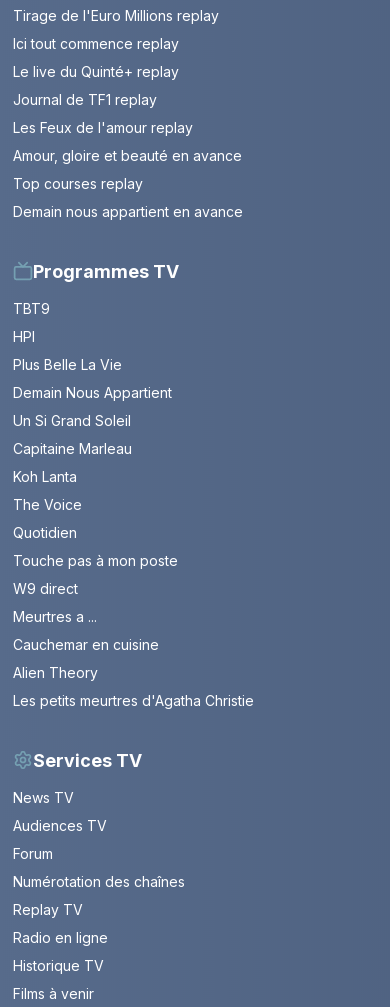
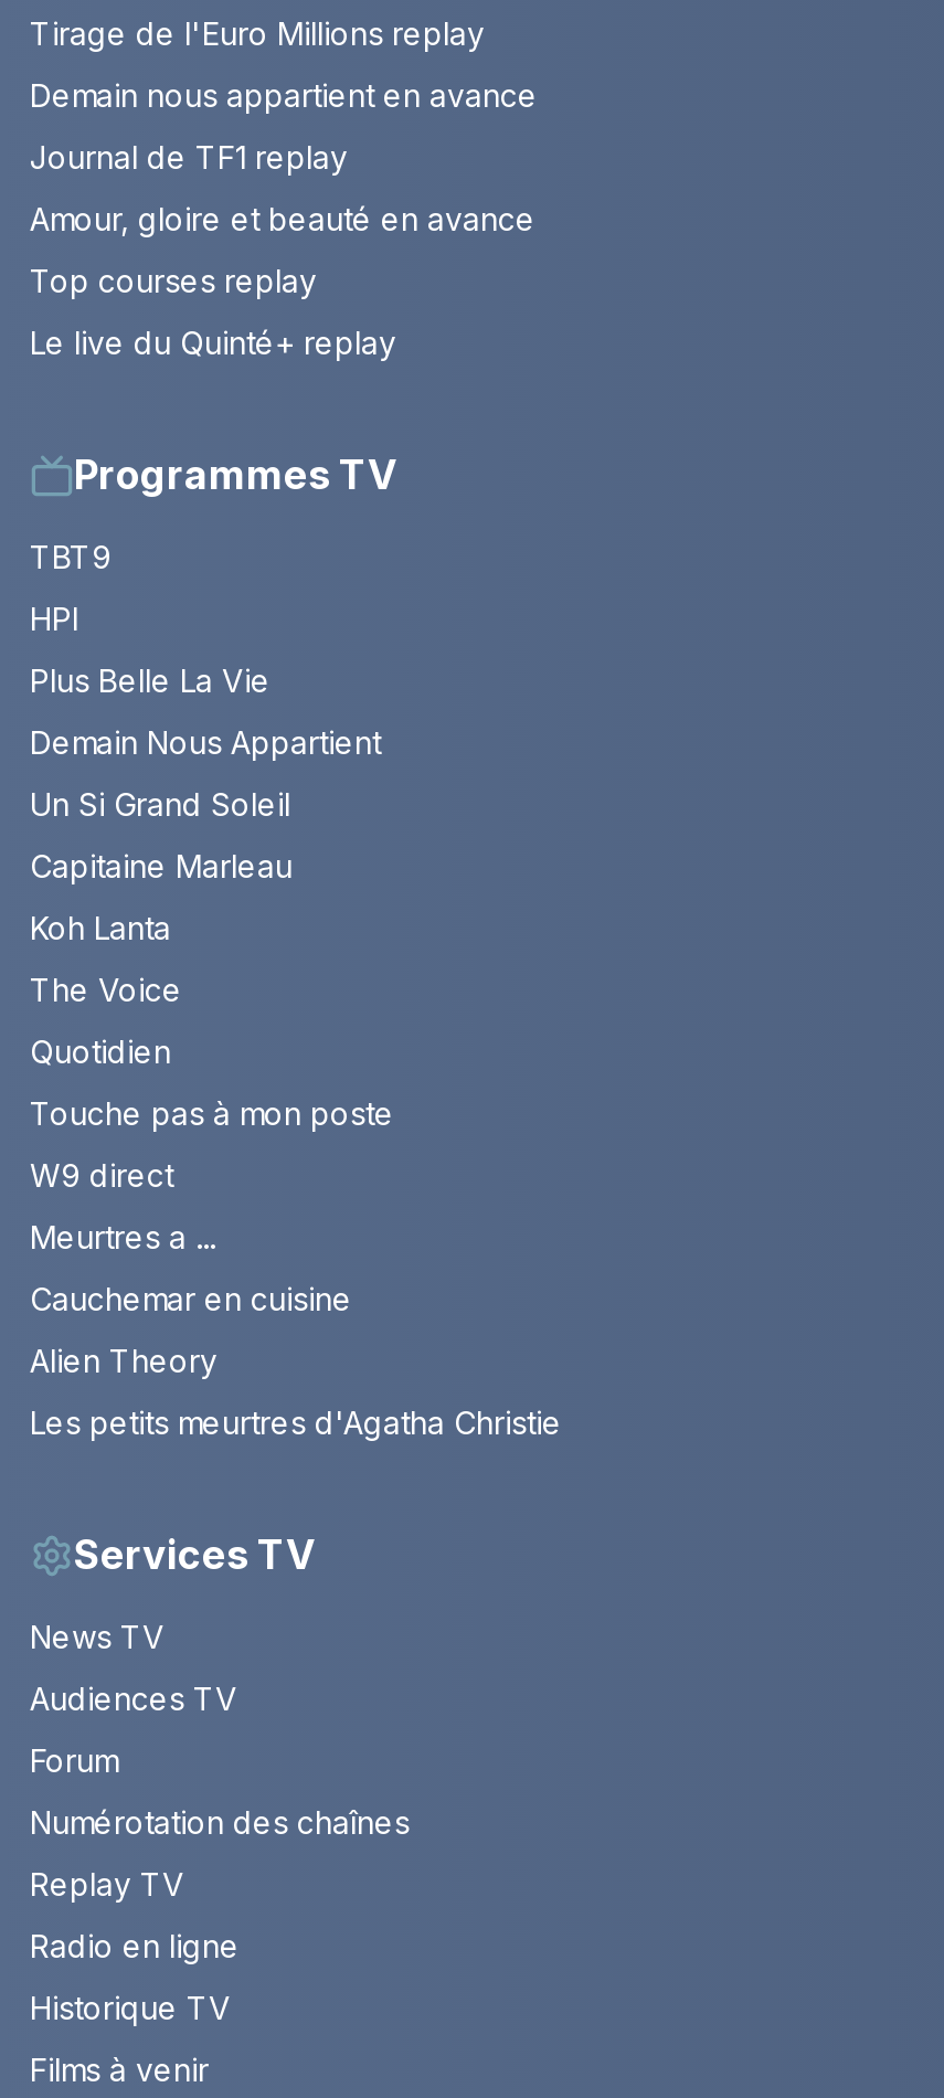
- Ici tout commence replay

moved down: Le live du Quinté+ replay

- Les Feux de l'amour replay

moved up: Demain nous appartient en avance
